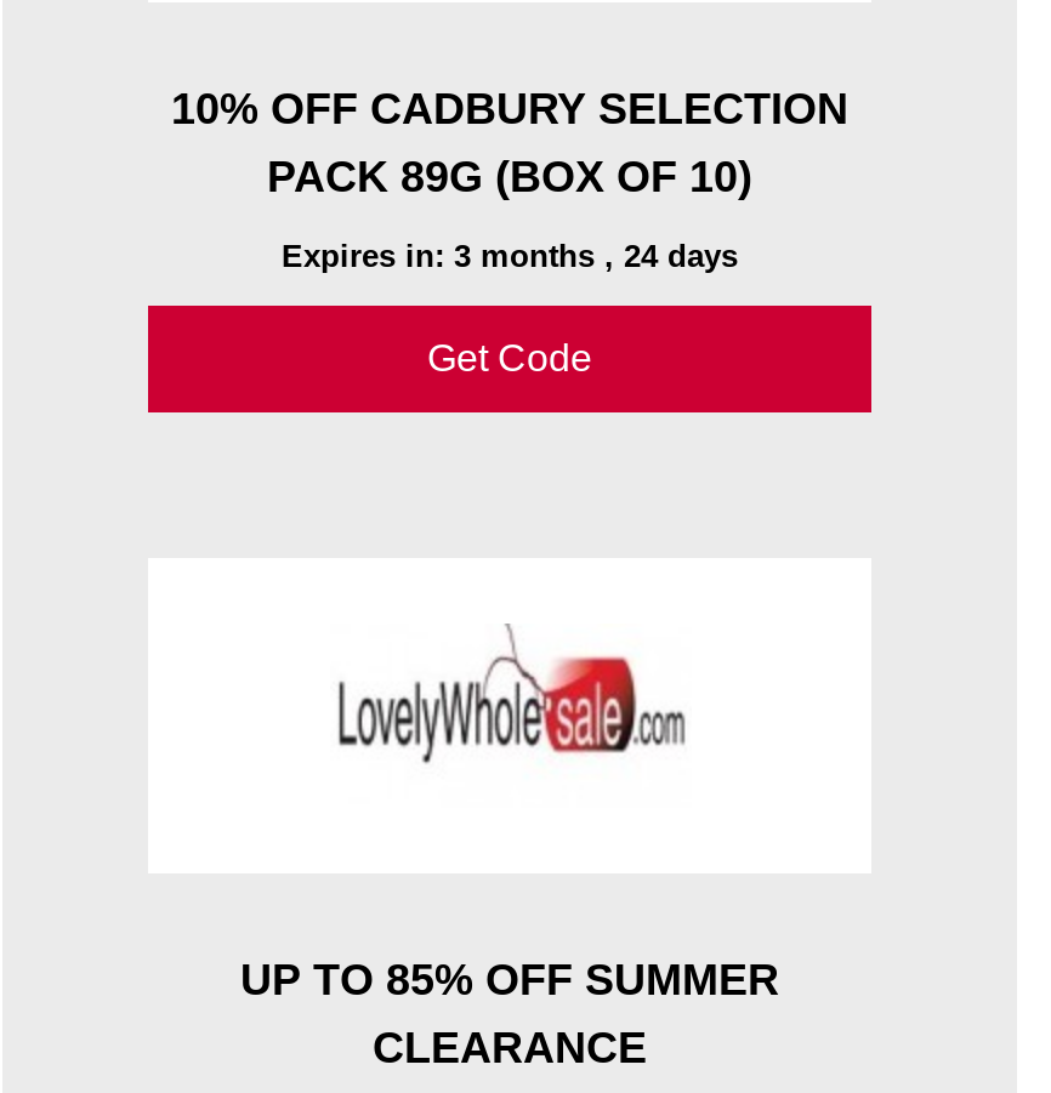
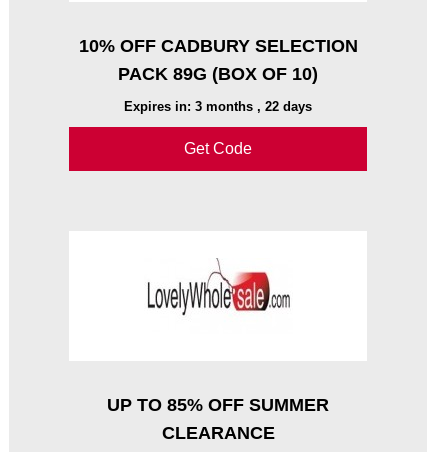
- Expires in: 3 months , 24 days
+ Expires in: 3 months , 22 days
